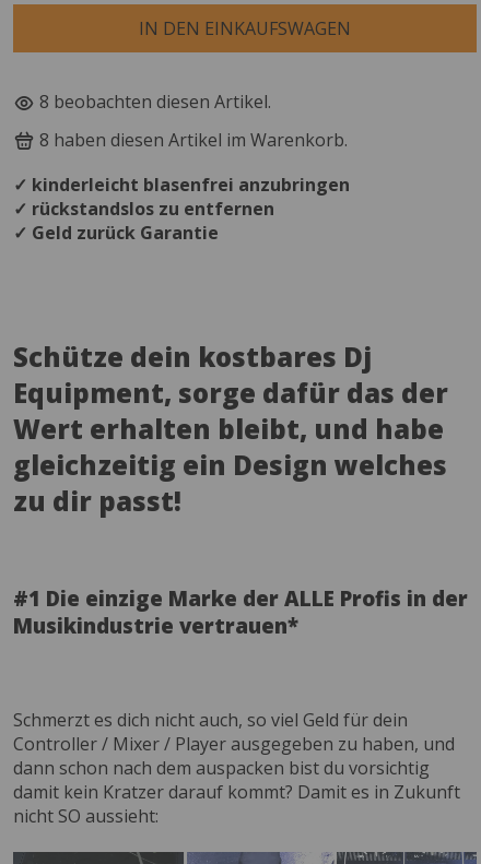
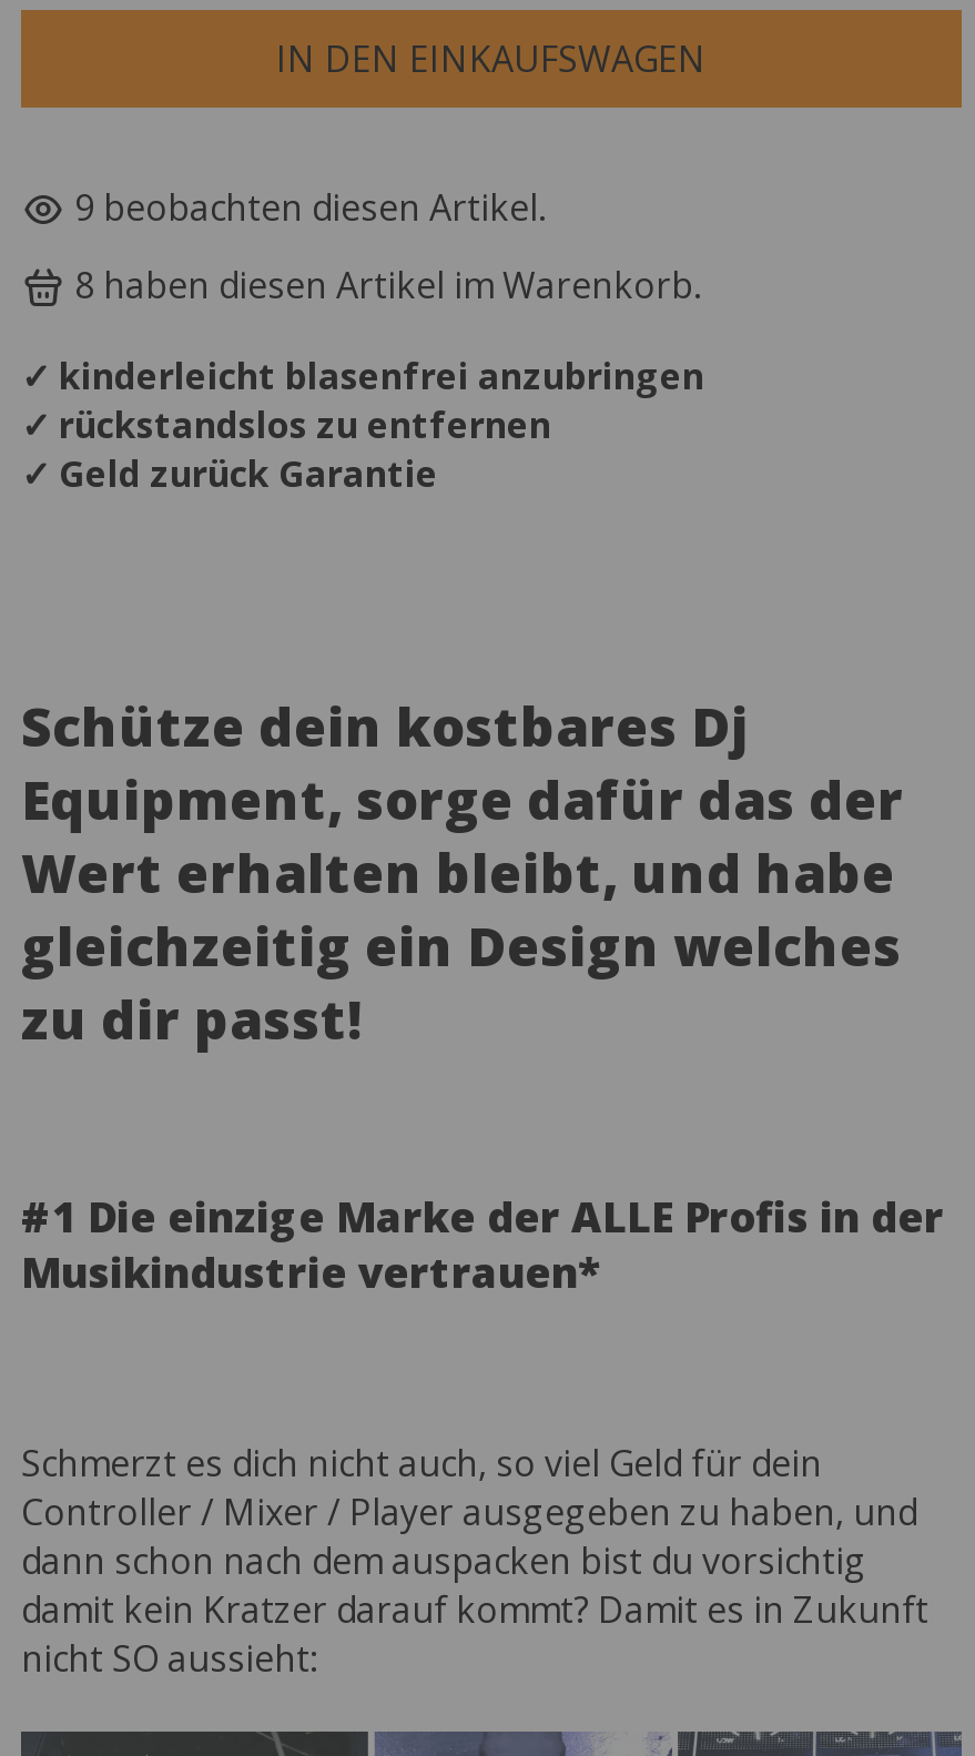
- 8 beobachten diesen Artikel.
+ 9 beobachten diesen Artikel.
